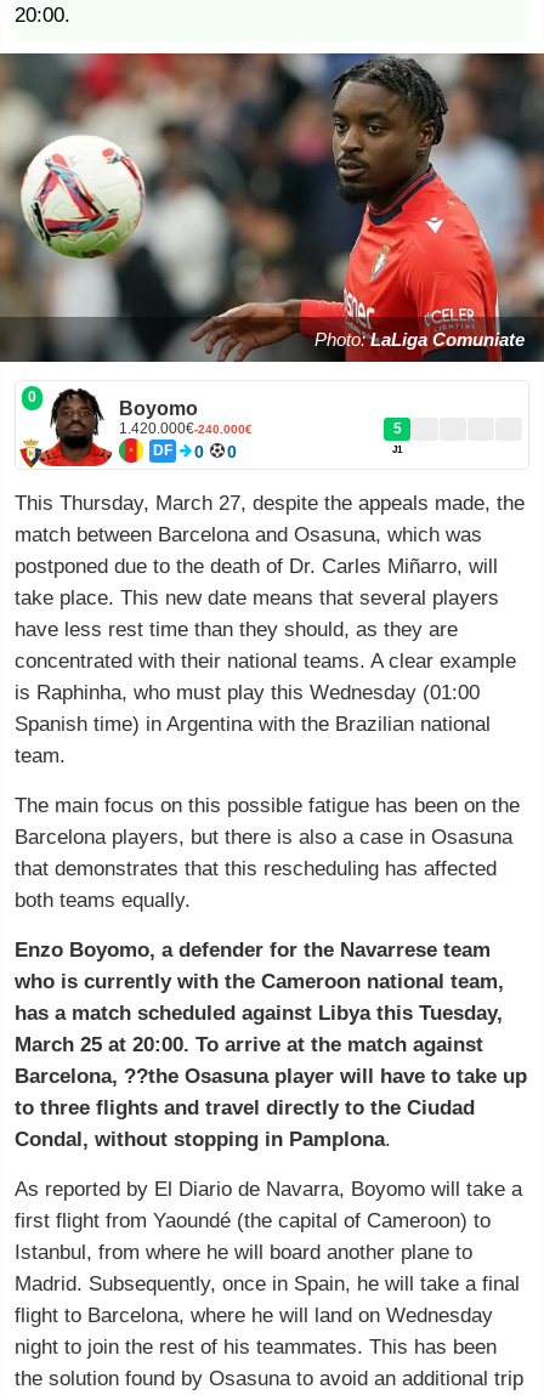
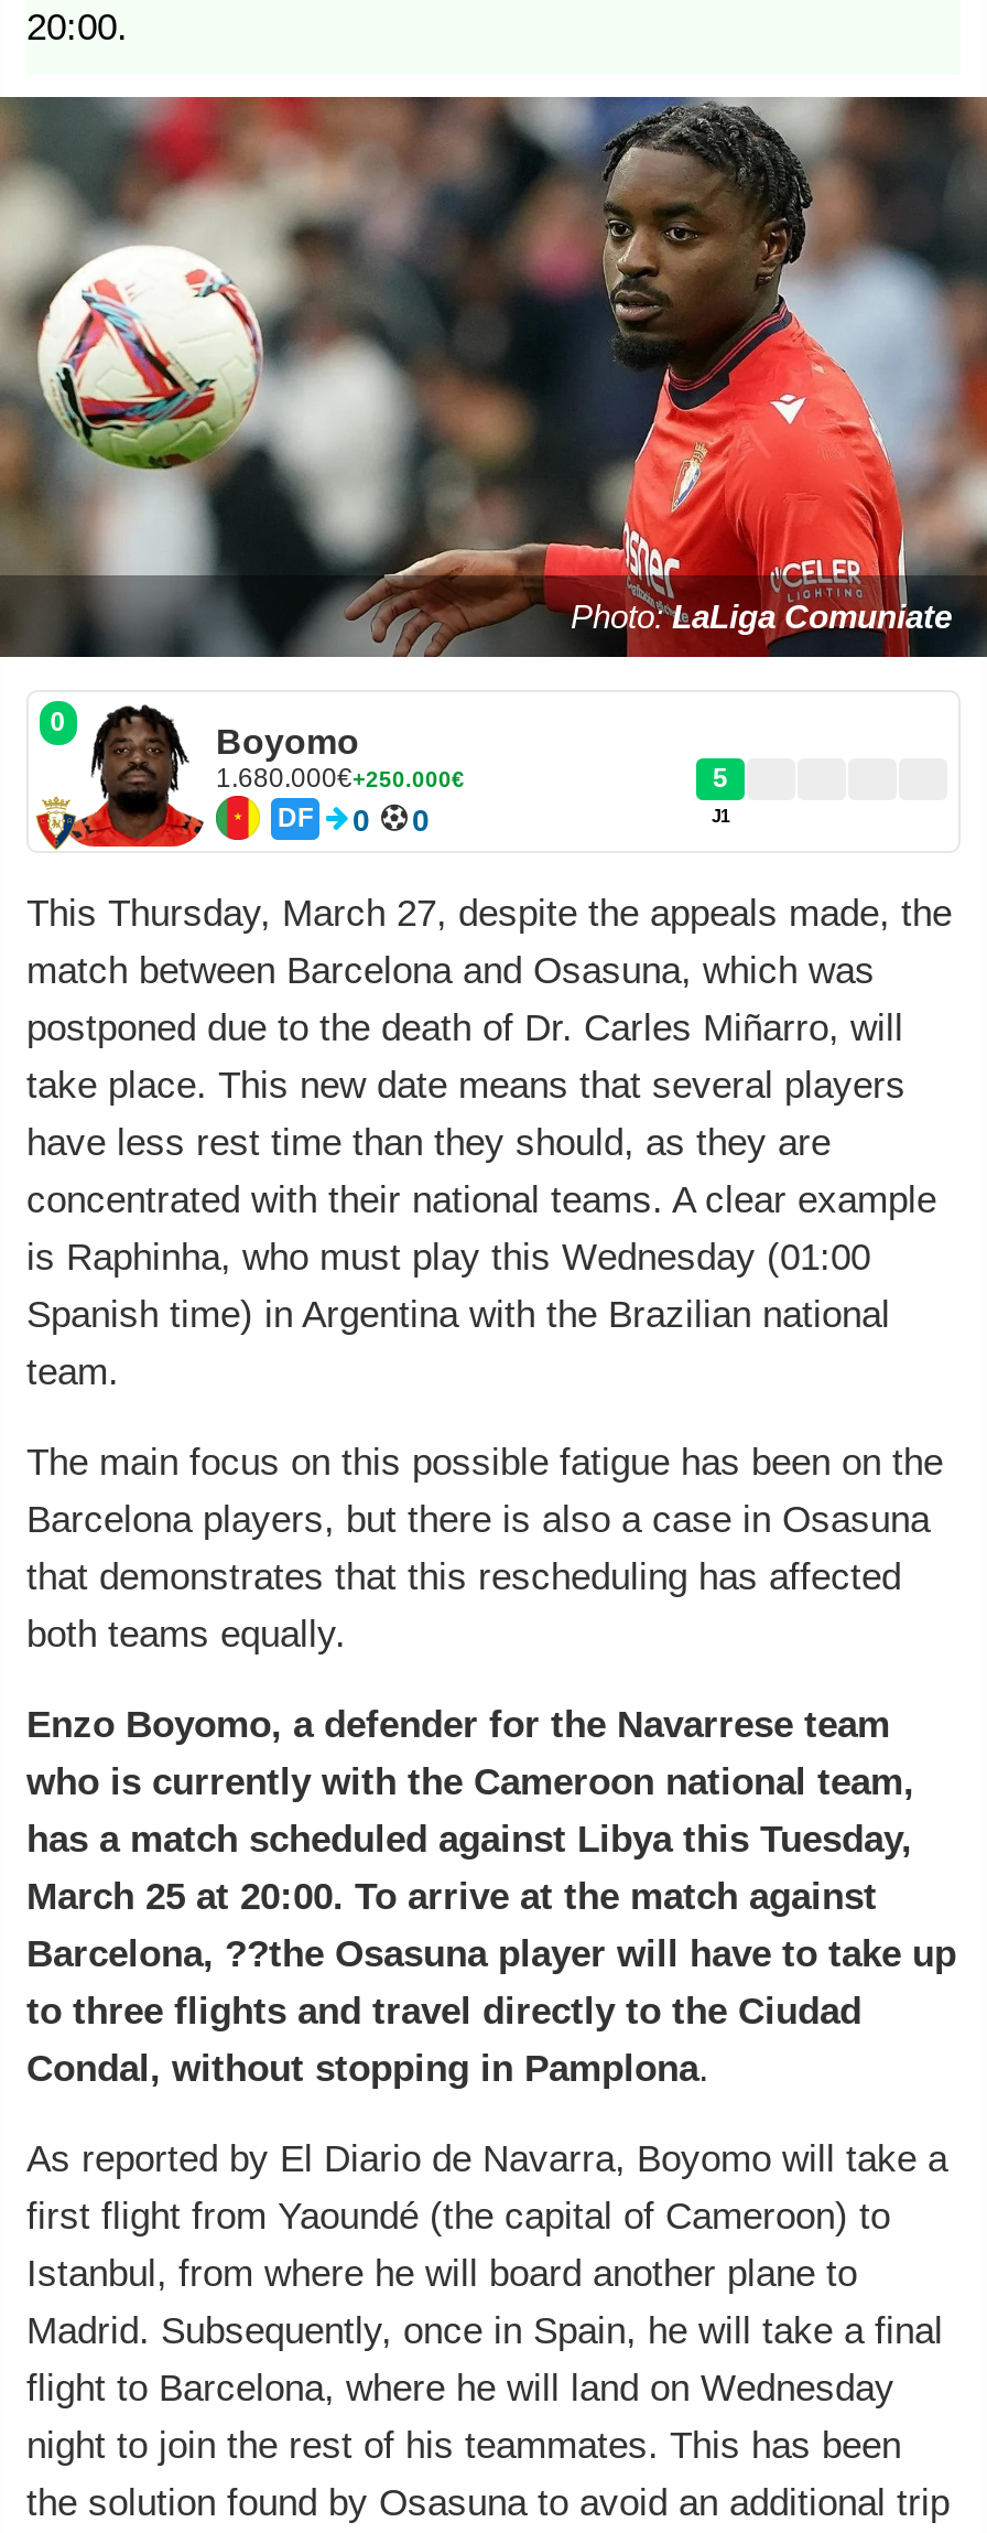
- 1.420.000€-240.000€
+ 1.680.000€+250.000€
